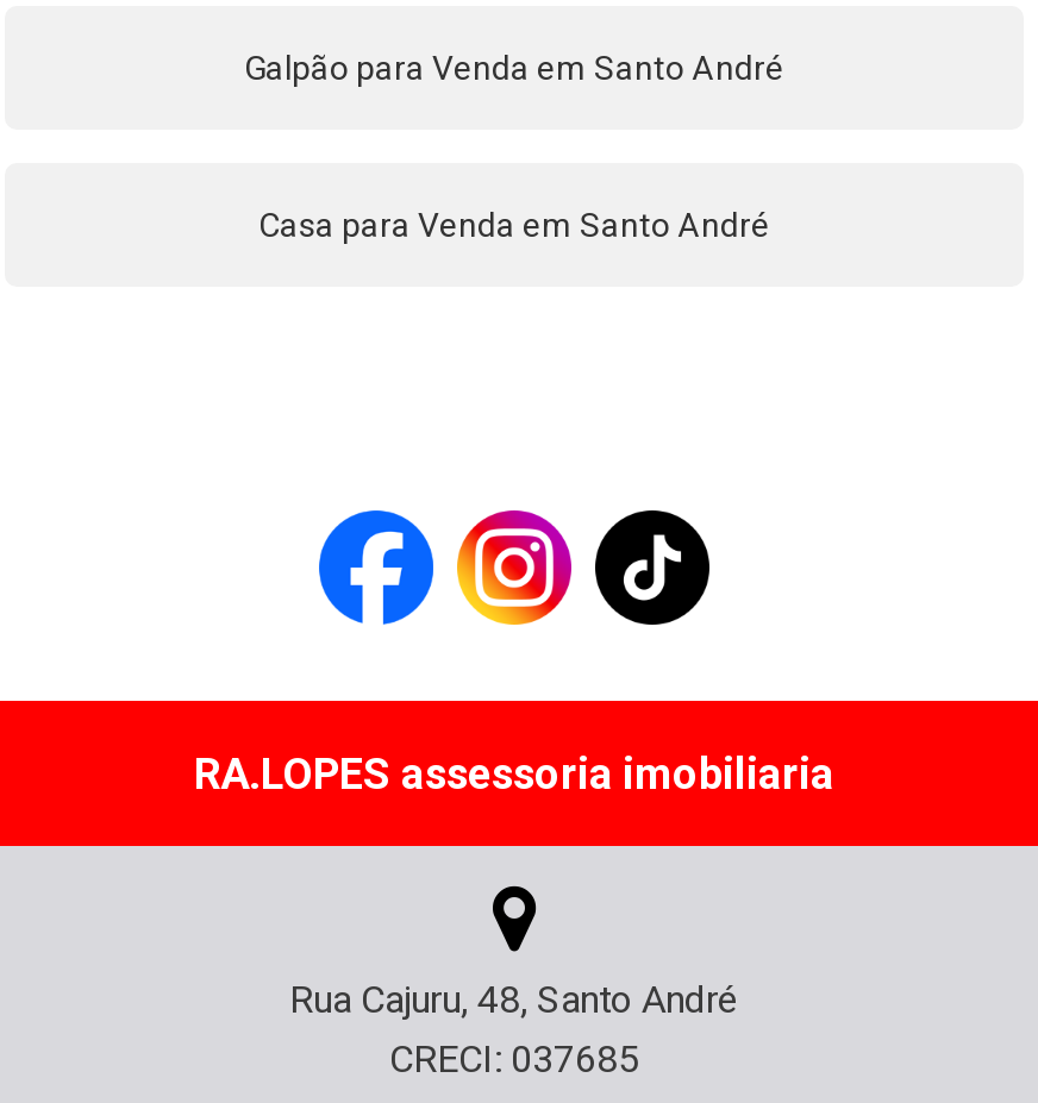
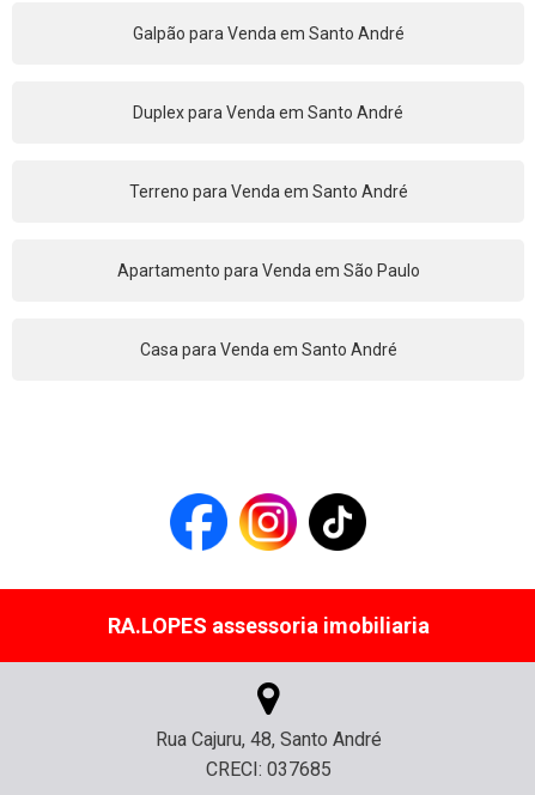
+ Apartamento para Venda em São Paulo

+ Terreno para Venda em Santo André

+ Duplex para Venda em Santo André
